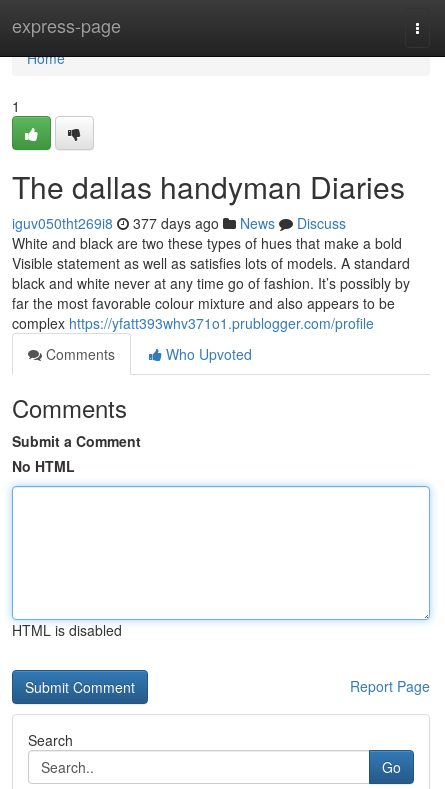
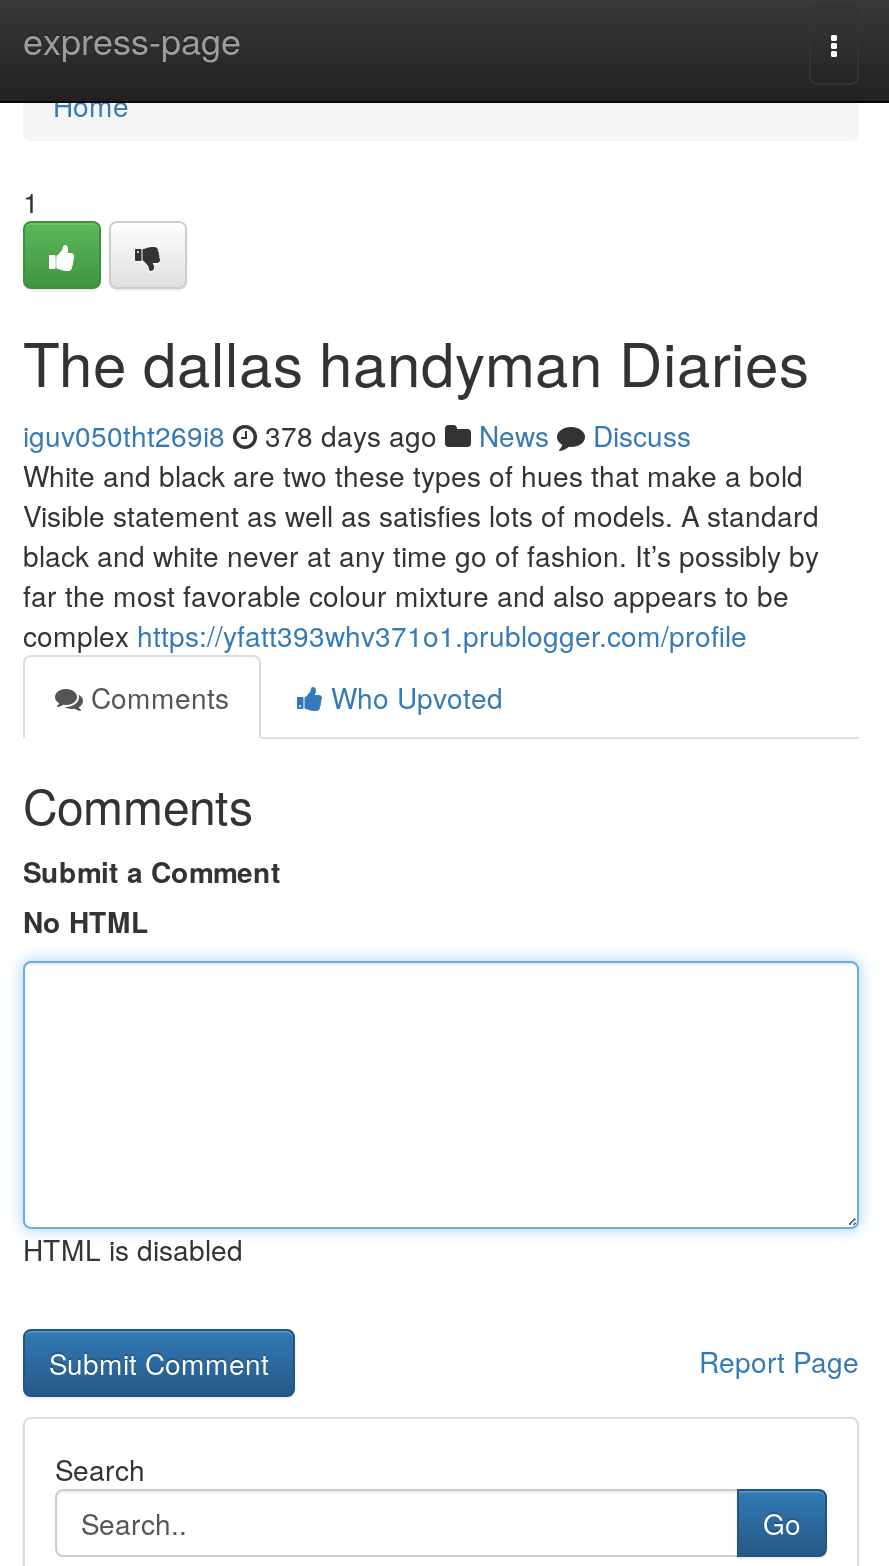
- iguv050tht269i8 377 days ago News Discuss
+ iguv050tht269i8 378 days ago News Discuss
